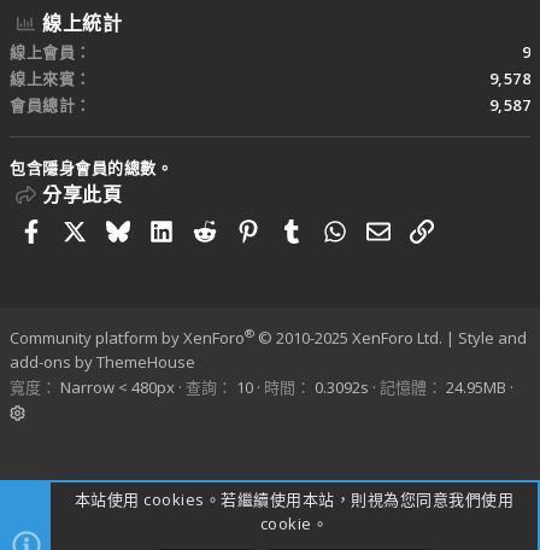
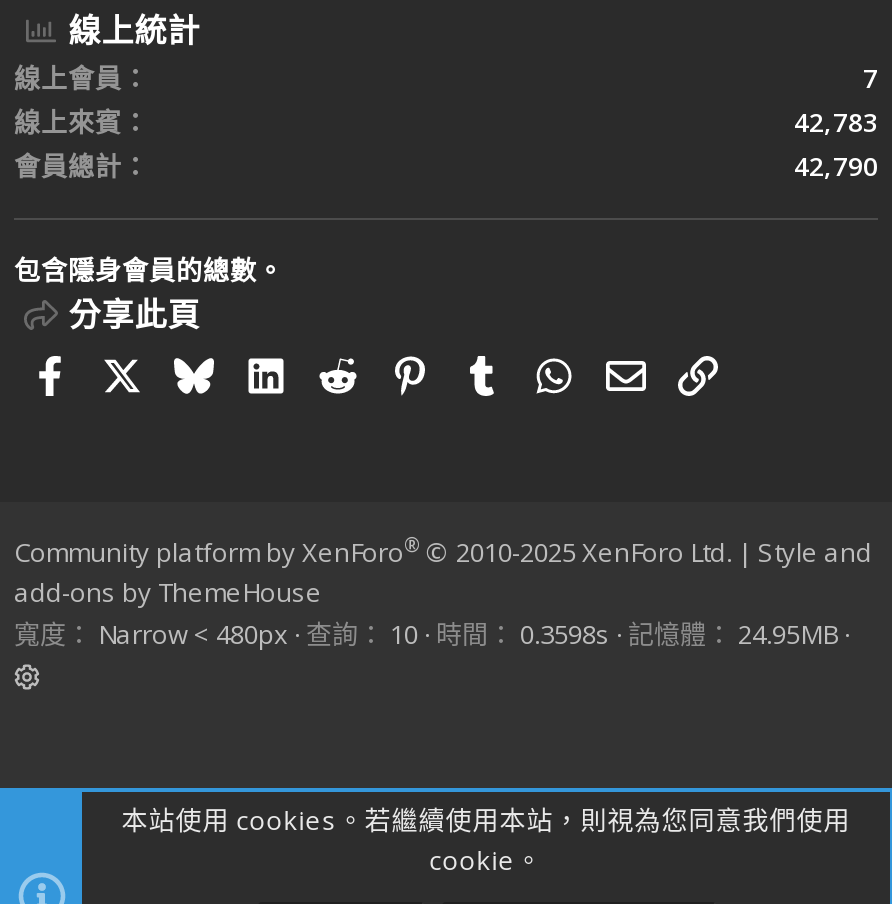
- 9
+ 7

- 9,578
+ 42,783

- 9,587
+ 42,790

- 查詢 10 時間 0.3092s 記憶體 24.95MB
+ 查詢 10 時間 0.3598s 記憶體 24.95MB
